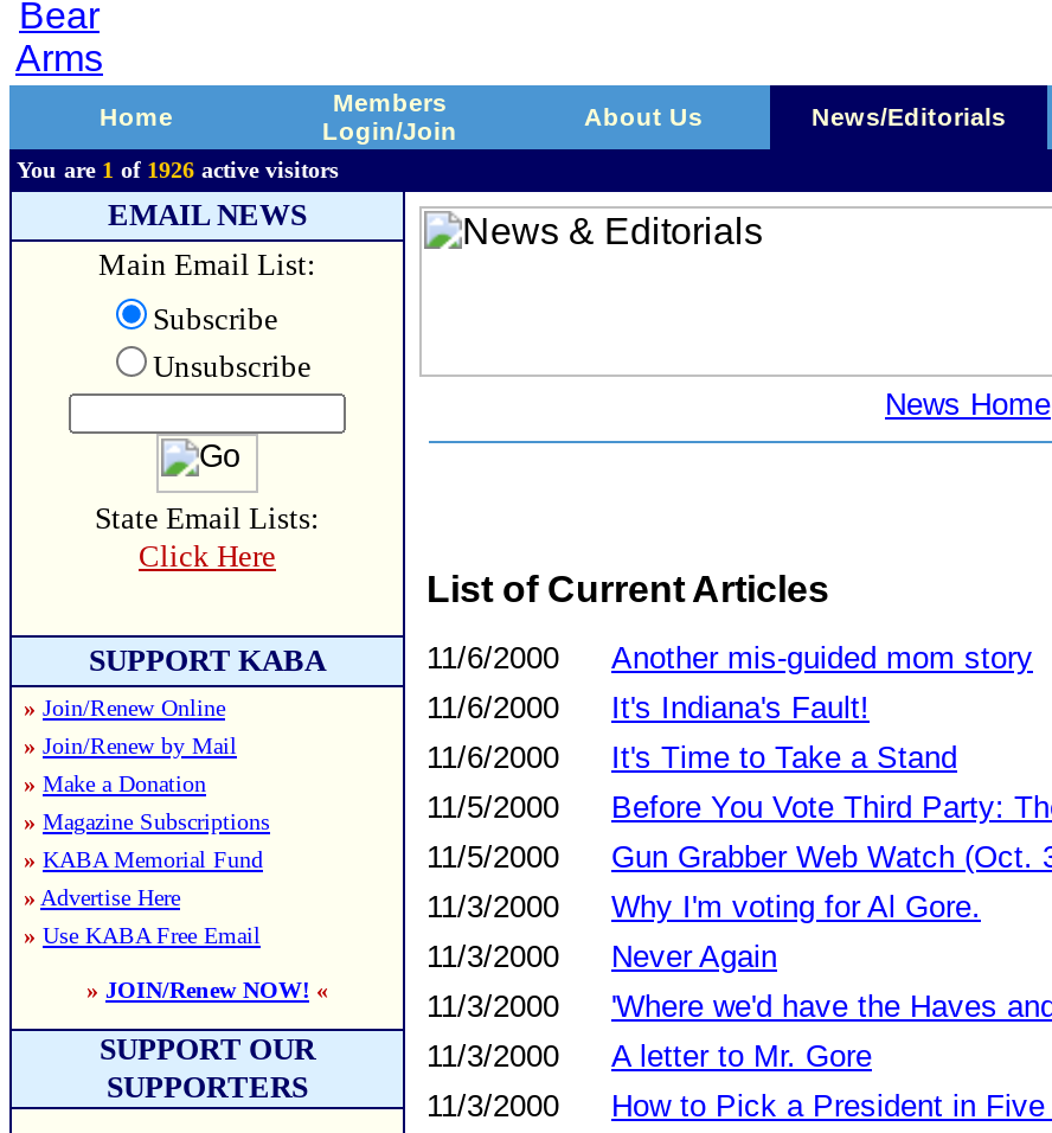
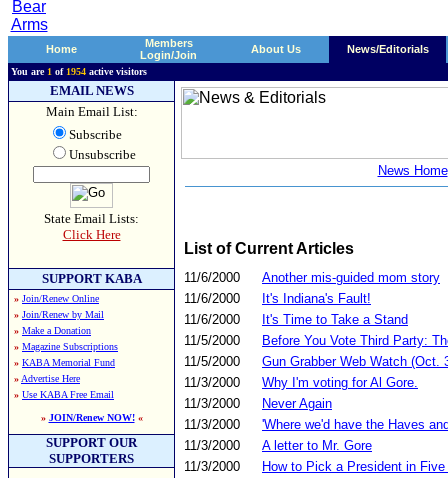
- You are 1 of 1926 active visitors
+ You are 1 of 1954 active visitors
